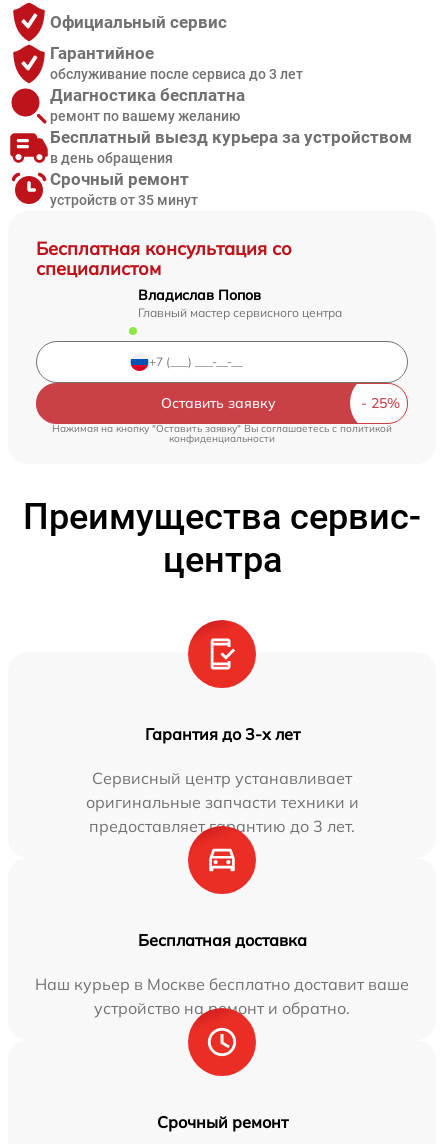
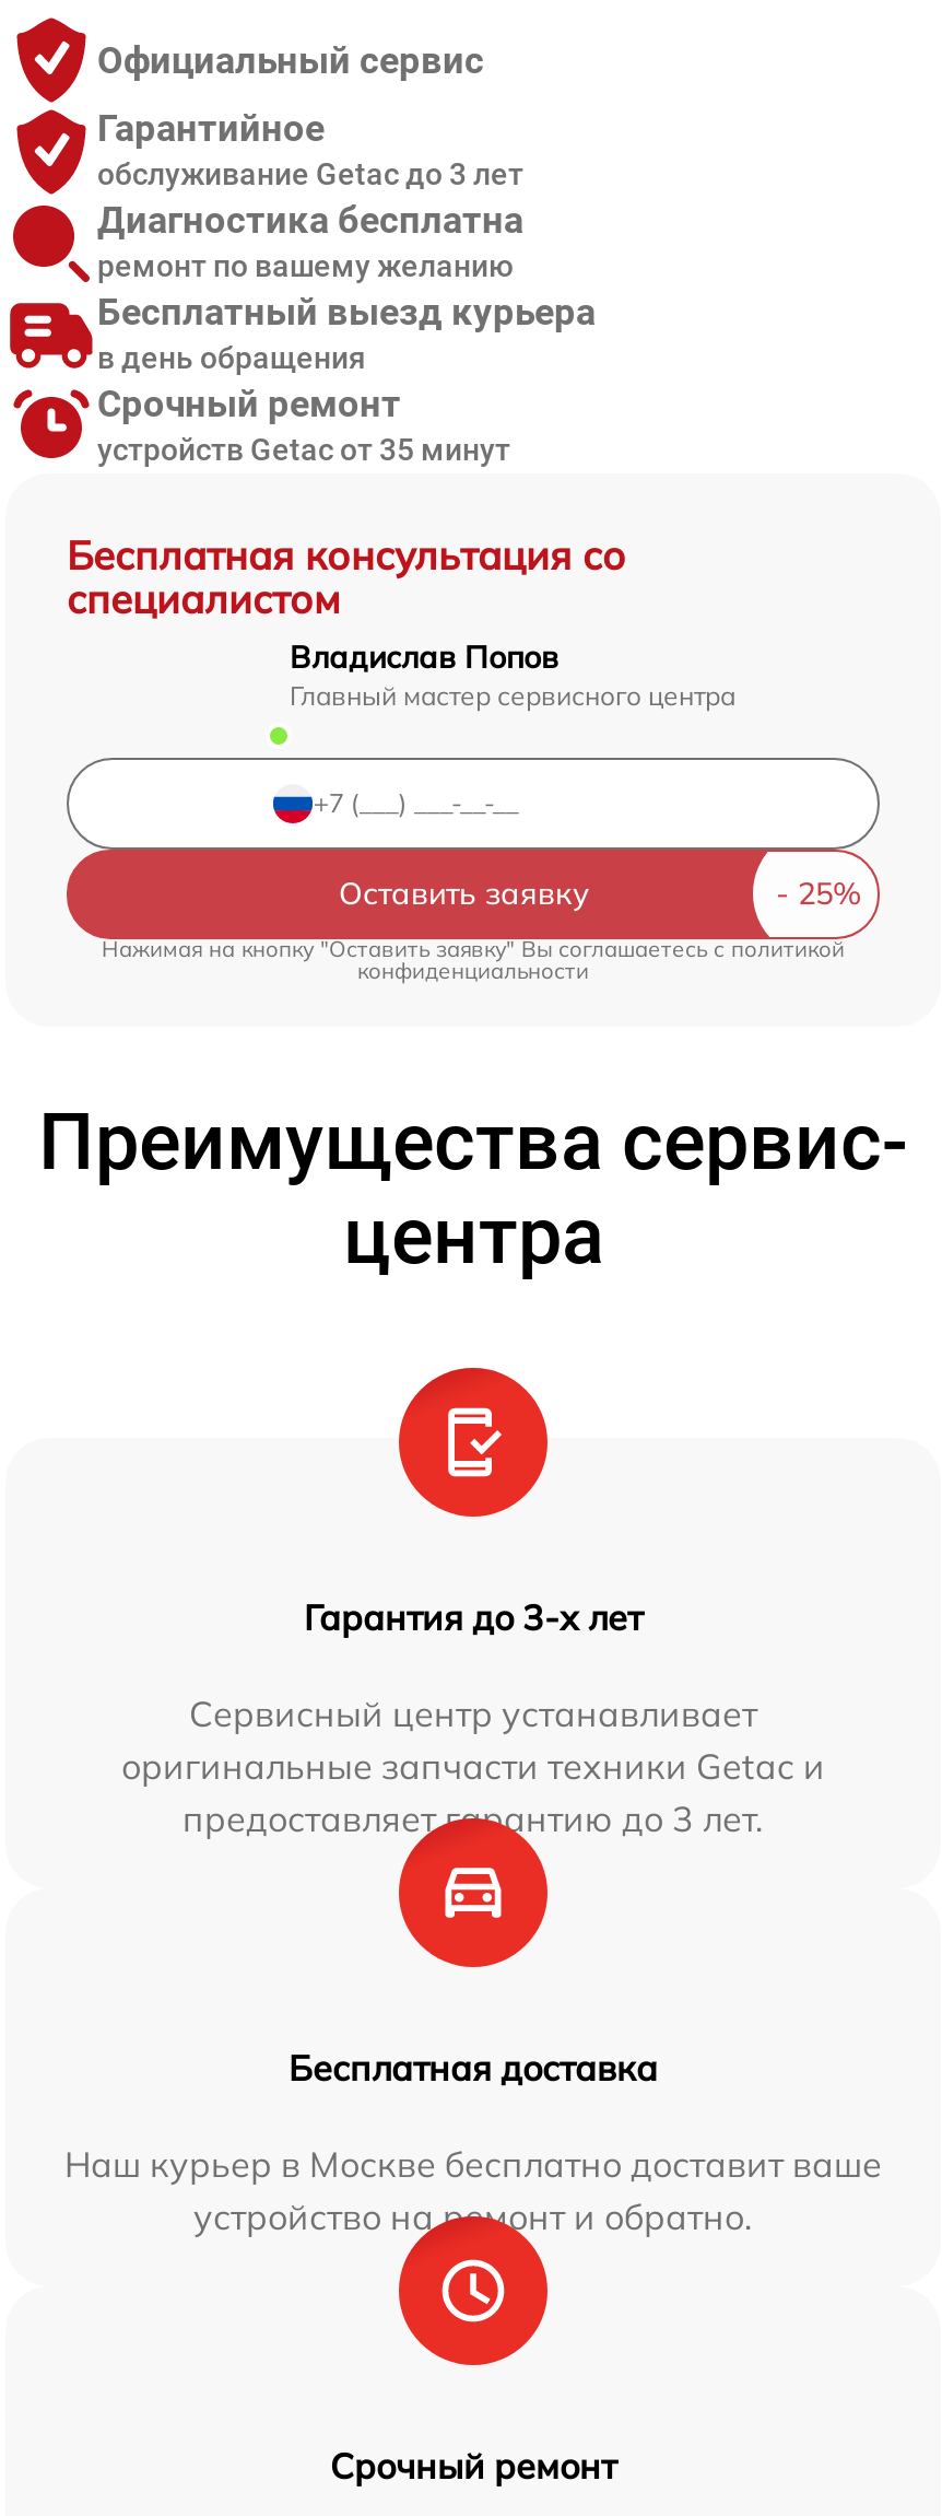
- обслуживание после сервиса до 3 лет
+ обслуживание Getac до 3 лет

- Бесплатный выезд курьера за устройством
+ Бесплатный выезд курьера

- устройств от 35 минут
+ устройств Getac от 35 минут

- оригинальные запчасти техники и
+ оригинальные запчасти техники Getac и
